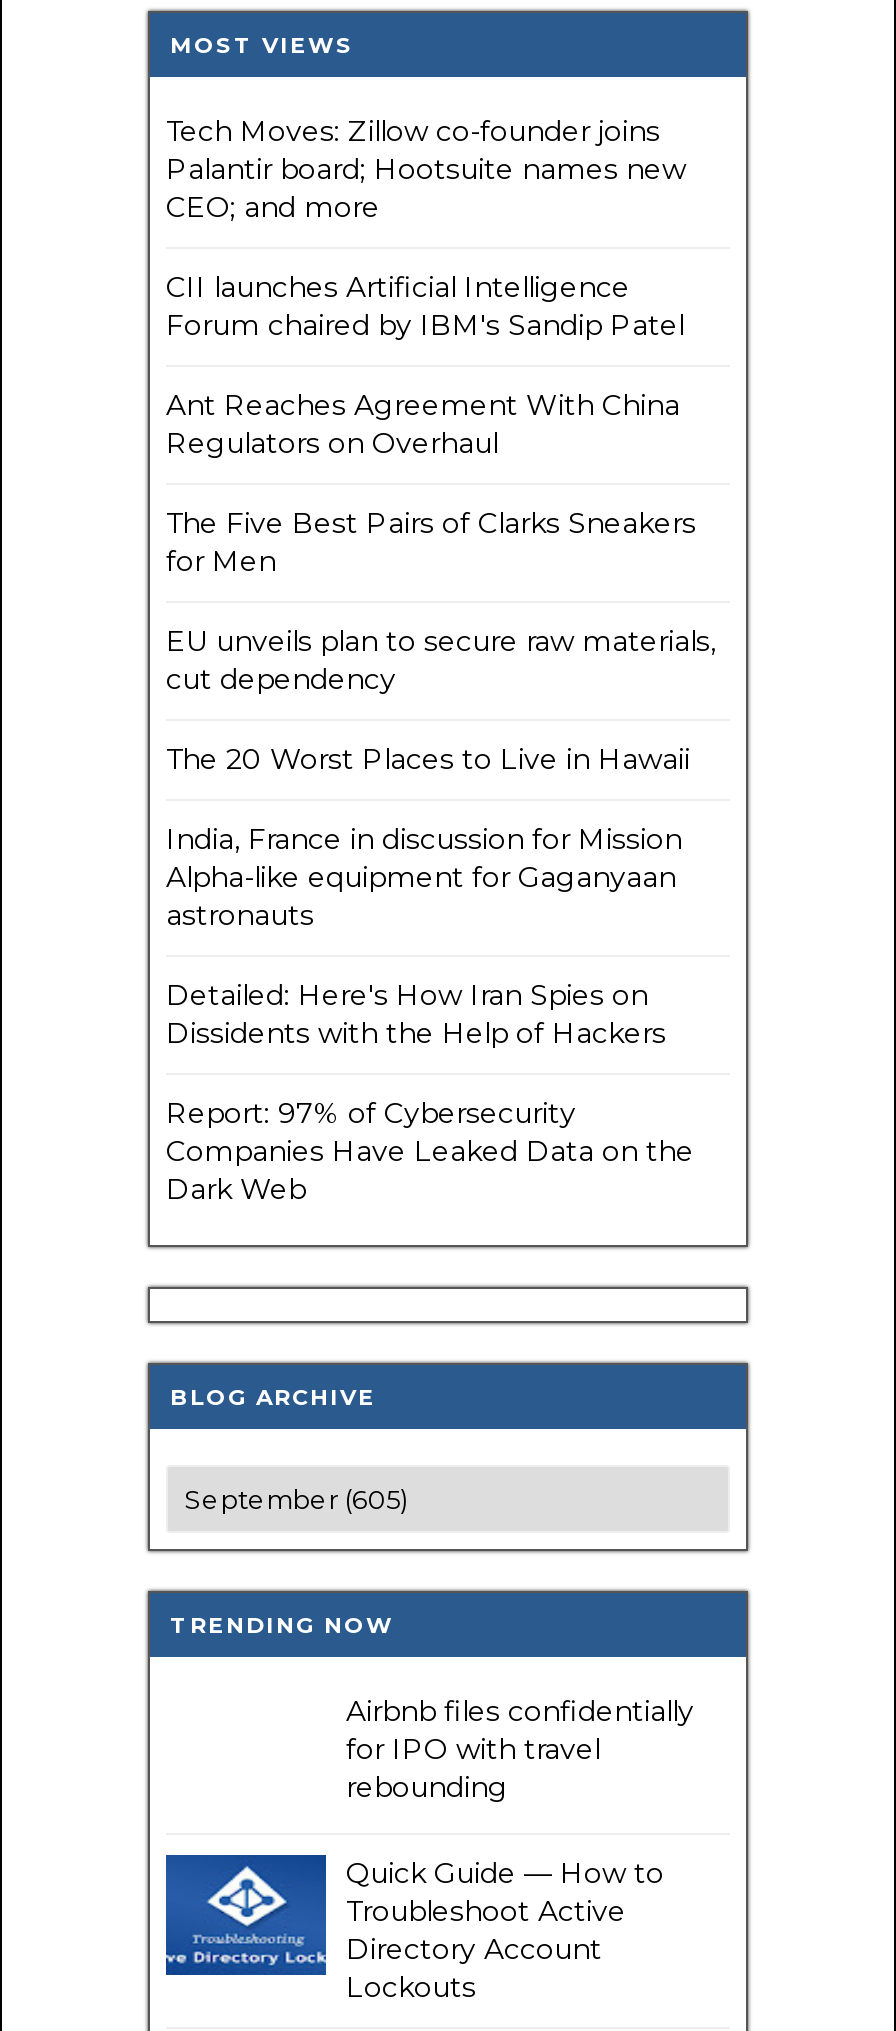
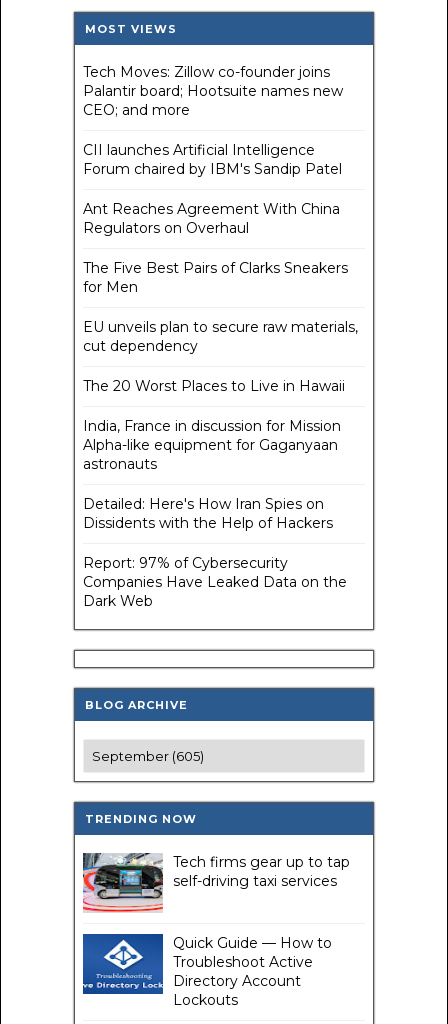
+ [image]

- Airbnb files confidentially
- for IPO with travel
- rebounding
+ Tech firms gear up to tap
+ self-driving taxi services
